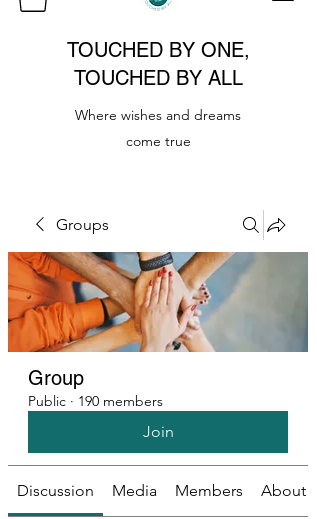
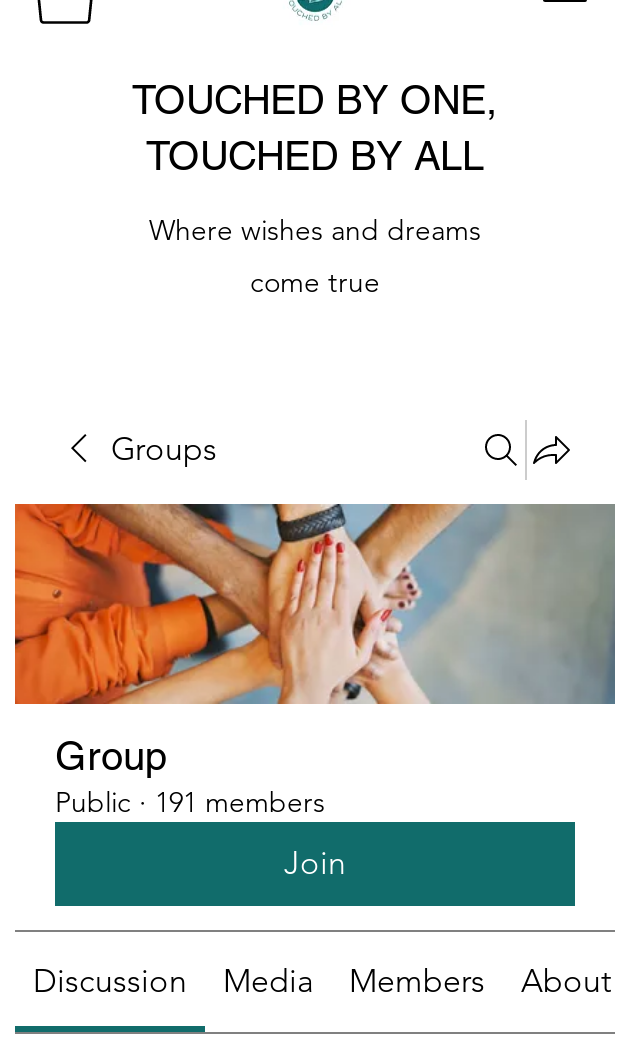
- Public · 190 members
+ Public · 191 members
